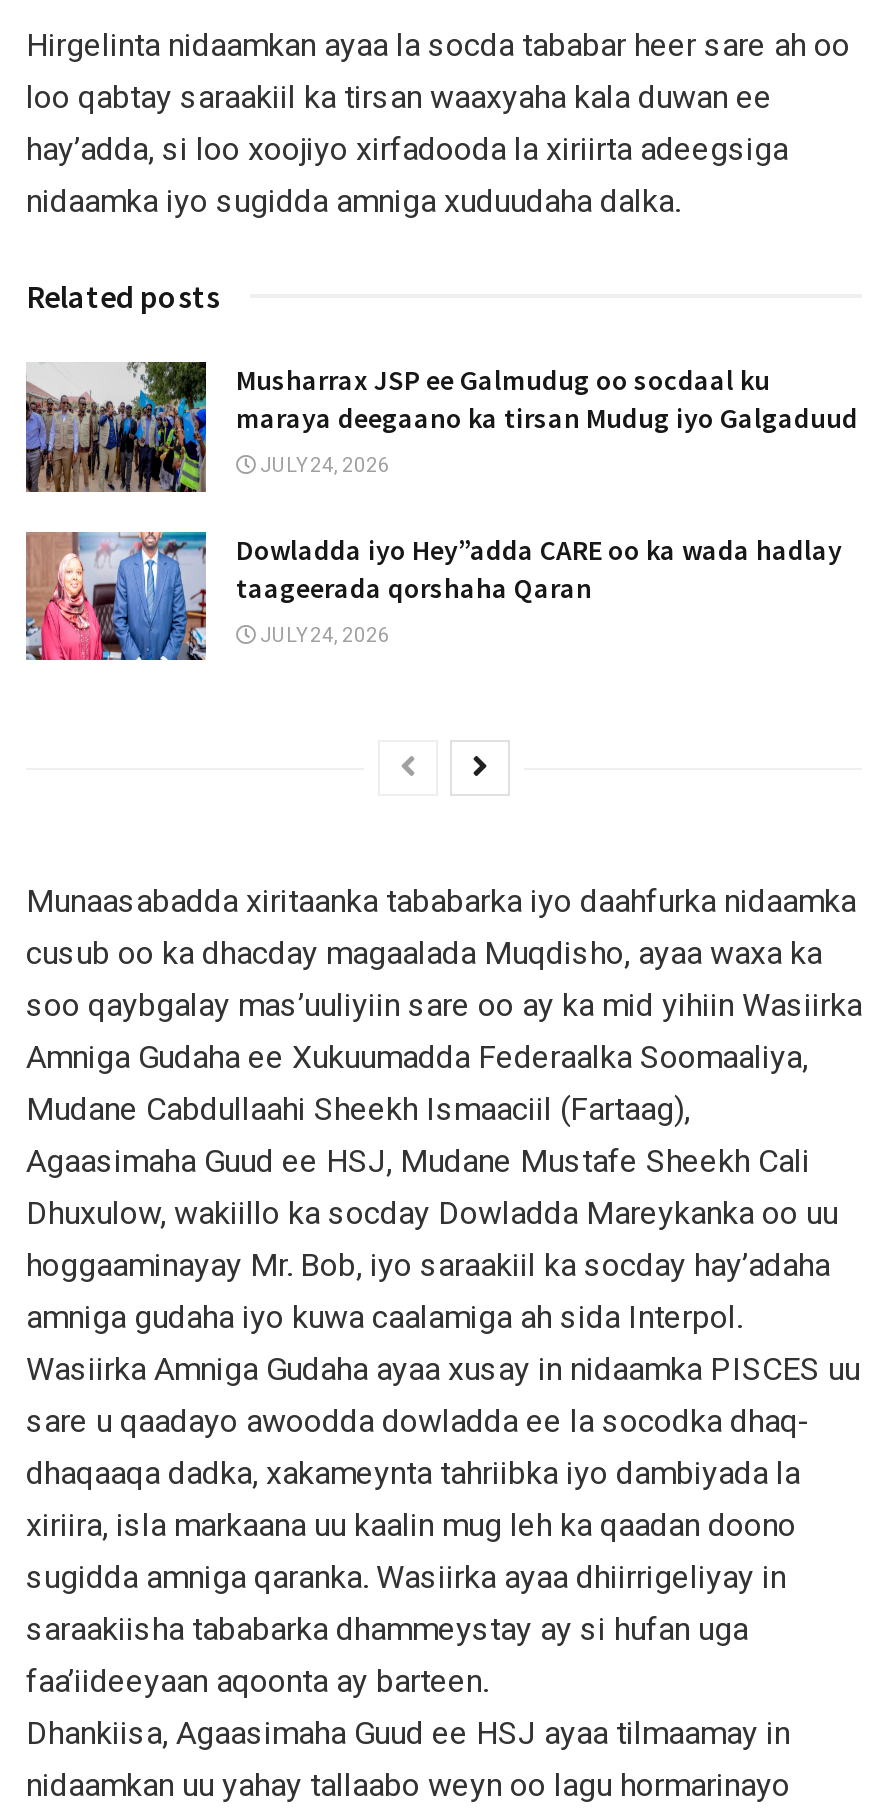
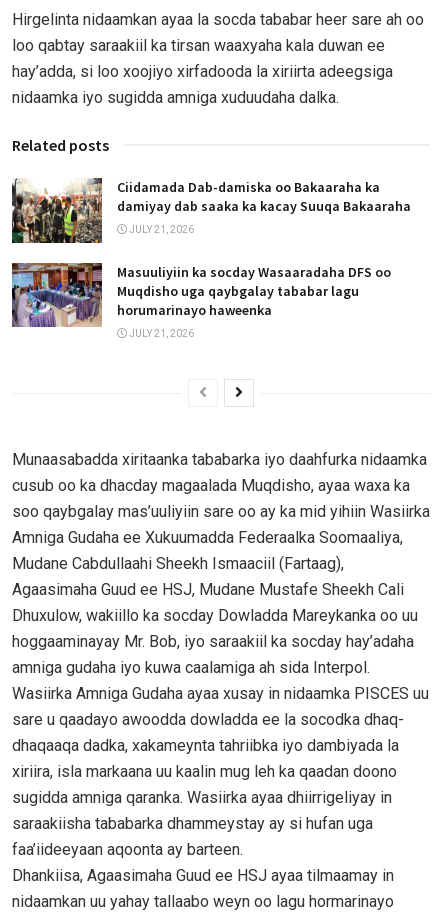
- [image]
- Musharrax JSP ee Galmudug oo socdaal ku
- maraya deegaano ka tirsan Mudug iyo Galgaduud
+ [image]
+ Ciidamada Dab-damiska oo Bakaaraha ka
+ damiyay dab saaka ka kacay Suuqa Bakaaraha

- JULY 24, 2026
+ JULY 21, 2026

- [image]
- Dowladda iyo Hey”adda CARE oo ka wada hadlay
- taageerada qorshaha Qaran
+ [image]
+ Masuuliyiin ka socday Wasaaradaha DFS oo
+ Muqdisho uga qaybgalay tababar lagu
+ horumarinayo haweenka

- JULY 24, 2026
+ JULY 21, 2026
